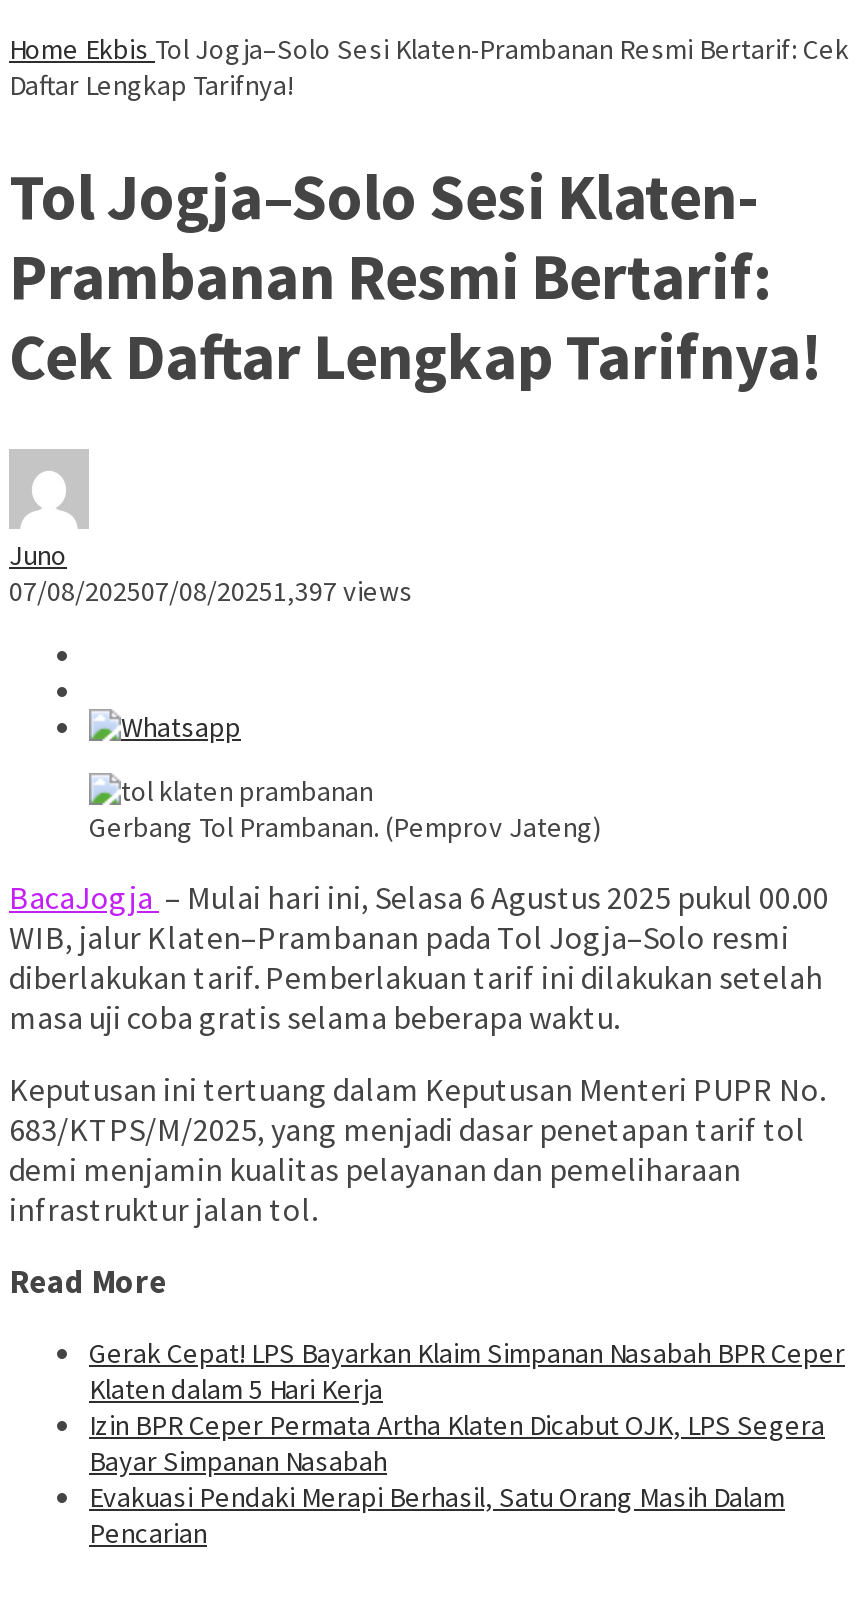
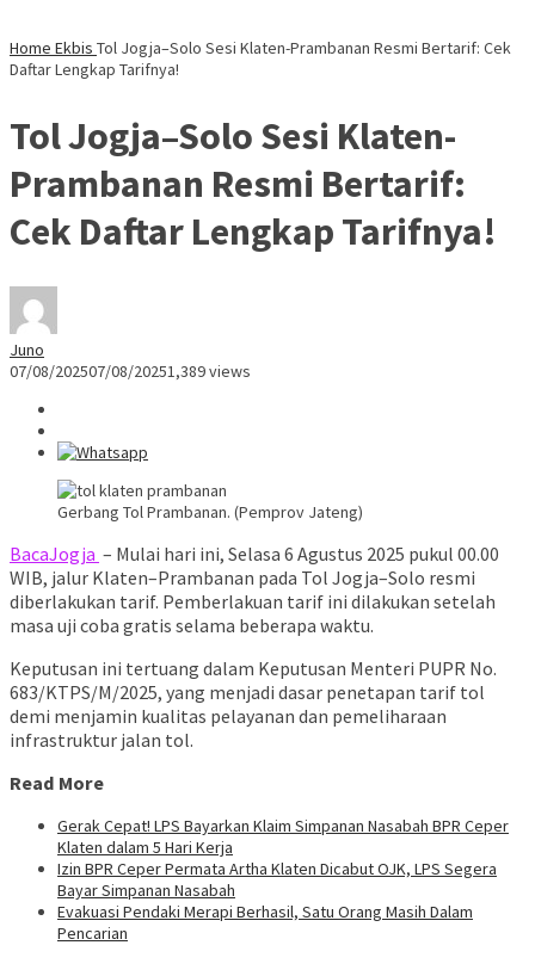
- 07/08/202507/08/20251,397 views
+ 07/08/202507/08/20251,389 views
